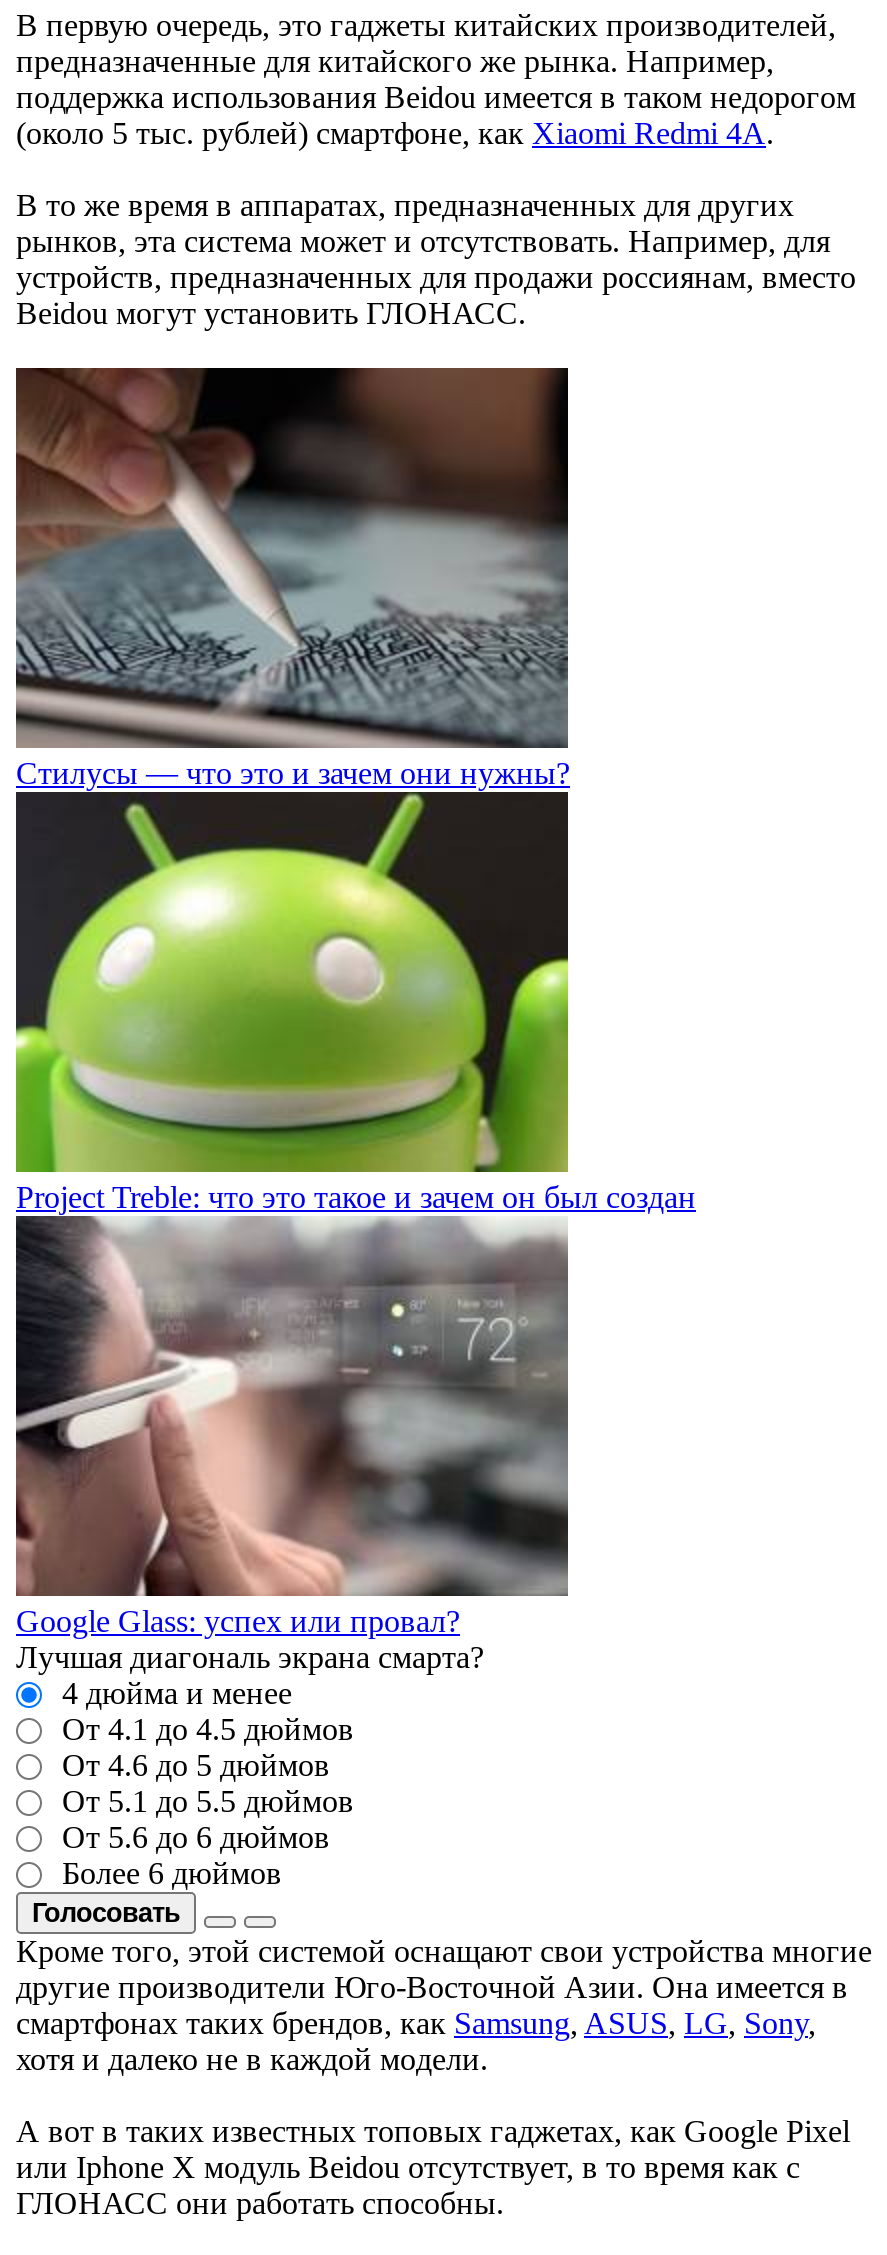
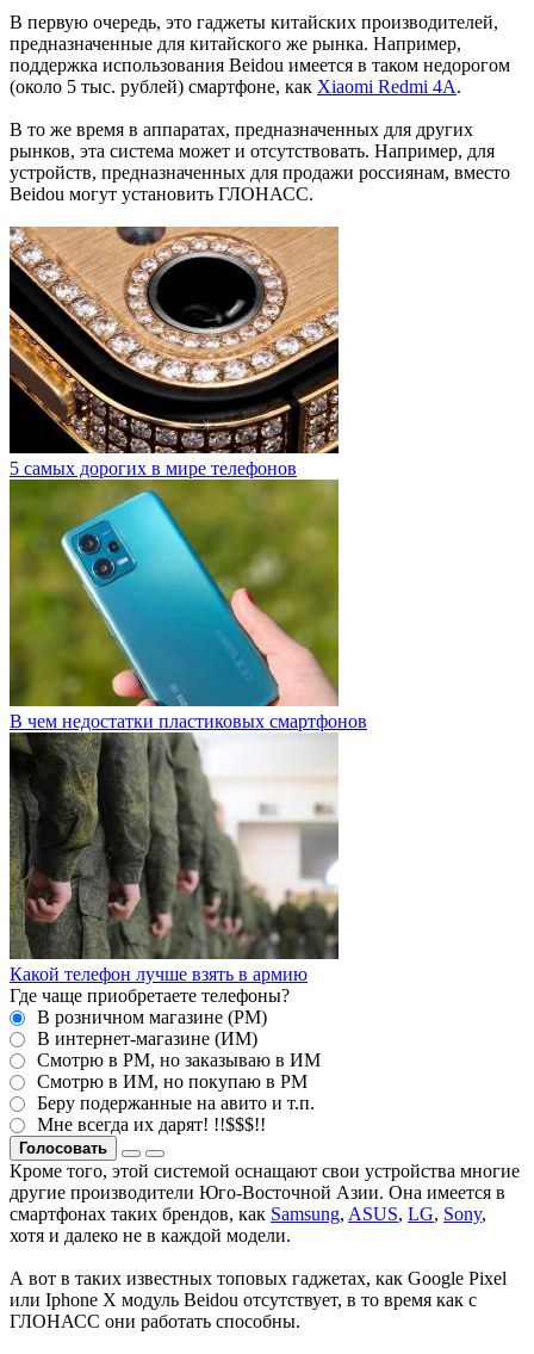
- [image]
- Стилусы — что это и зачем они нужны?
+ [image]
+ 5 самых дорогих в мире телефонов

- [image]
- Project Treble: что это такое и зачем он был создан
+ [image]
+ В чем недостатки пластиковых смартфонов

- [image]
- Google Glass: успех или провал?
- Лучшая диагональ экрана смарта?
- 4 дюйма и менее
- От 4.1 до 4.5 дюймов
- От 4.6 до 5 дюймов
- От 5.1 до 5.5 дюймов
- От 5.6 до 6 дюймов
- Более 6 дюймов
+ [image]
+ Какой телефон лучше взять в армию
+ Где чаще приобретаете телефоны?
+ В розничном магазине (РМ)
+ В интернет-магазине (ИМ)
+ Смотрю в РМ, но заказываю в ИМ
+ Смотрю в ИМ, но покупаю в РМ
+ Беру подержанные на авито и т.п.
+ Мне всегда их дарят! !!$$$!!
